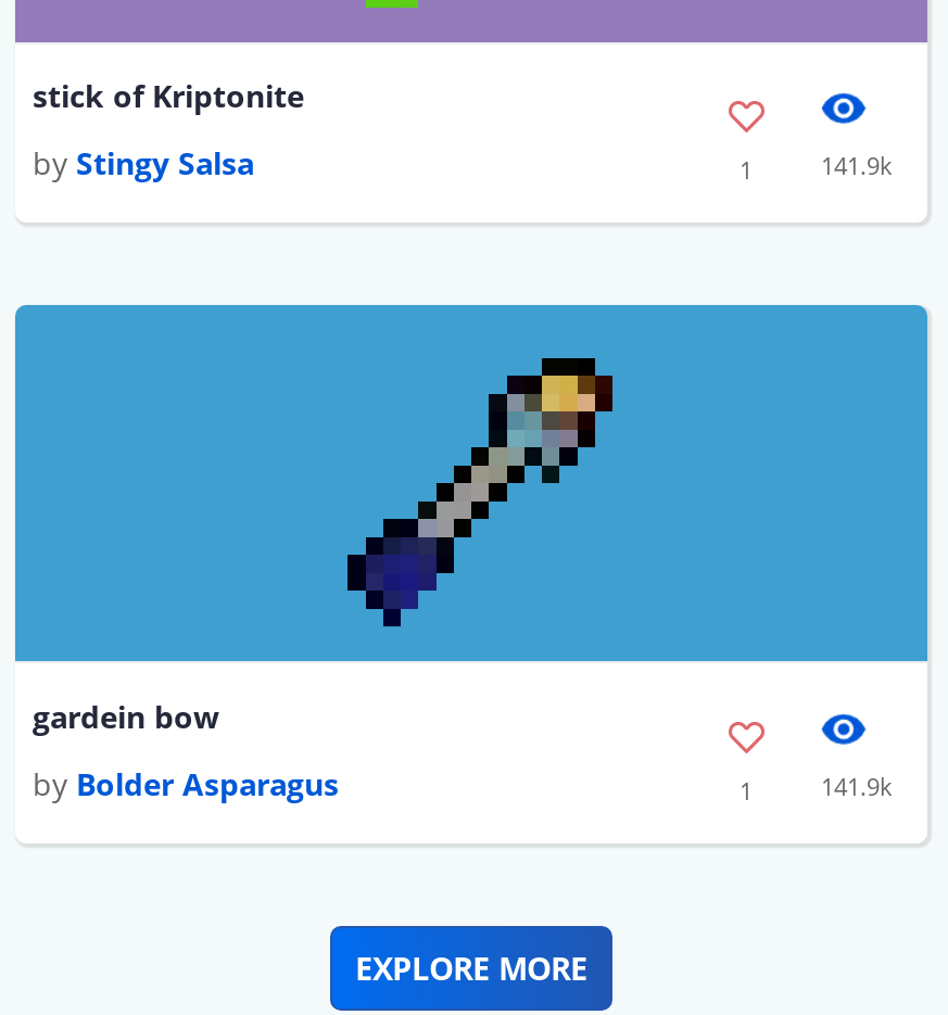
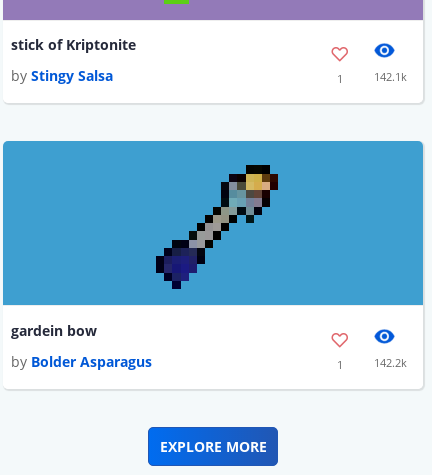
- 141.9k
+ 142.1k

- 141.9k
+ 142.2k
